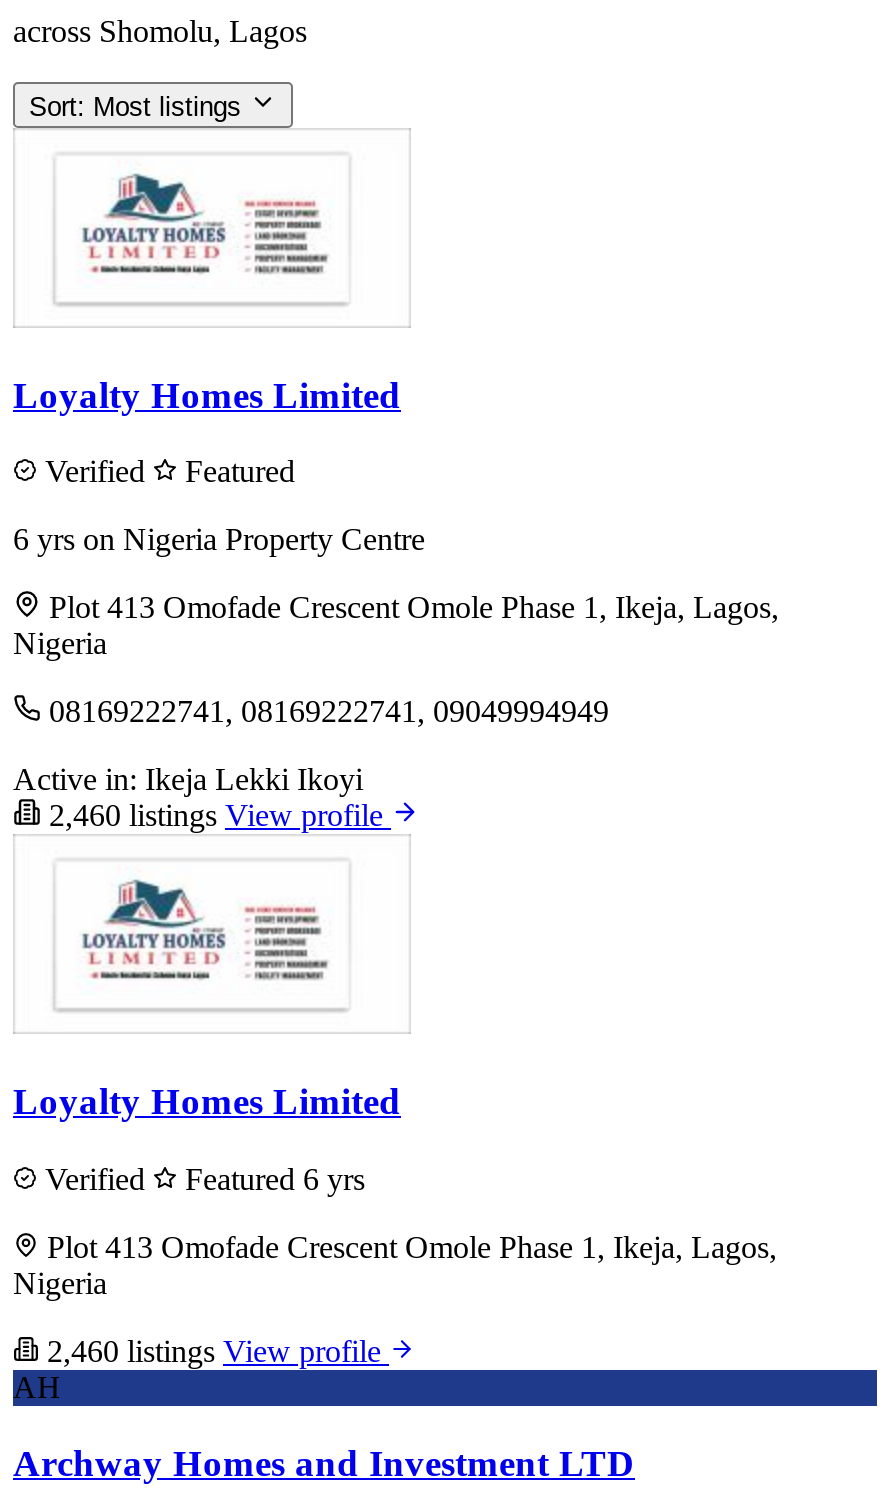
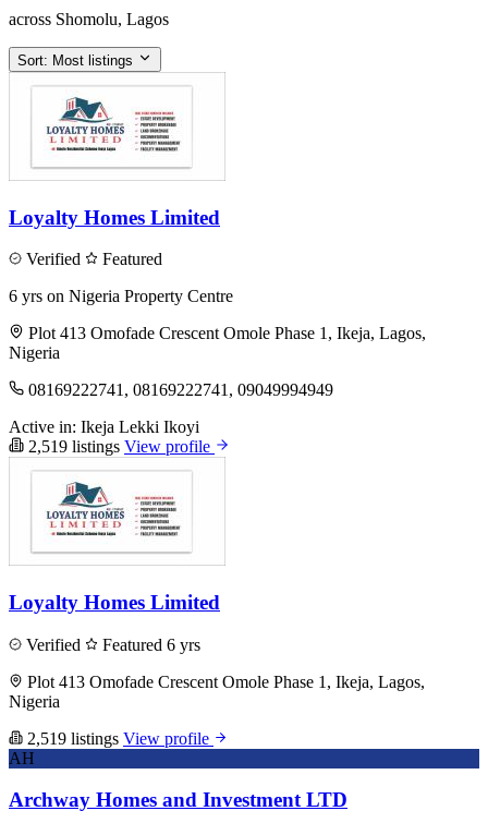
- 2,460 listings View profile
+ 2,519 listings View profile

- 2,460 listings View profile
+ 2,519 listings View profile
